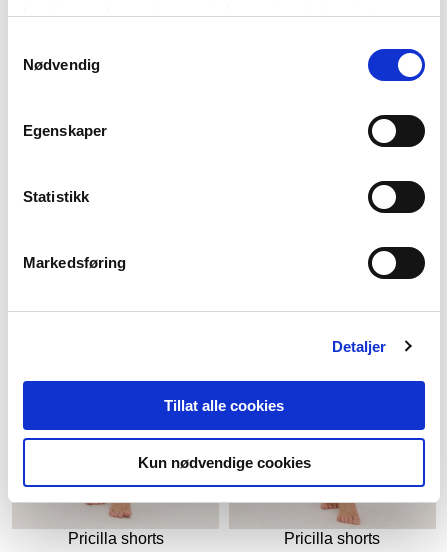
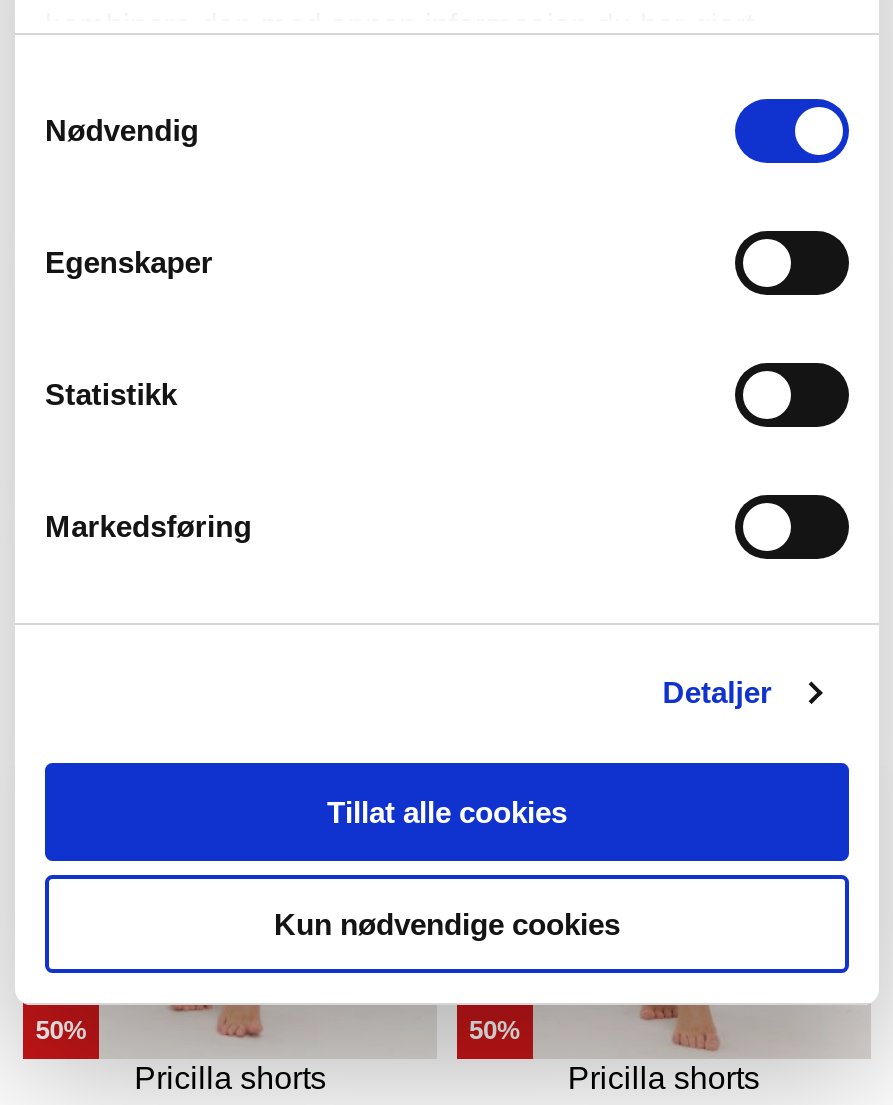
+ 50%

+ 50%
